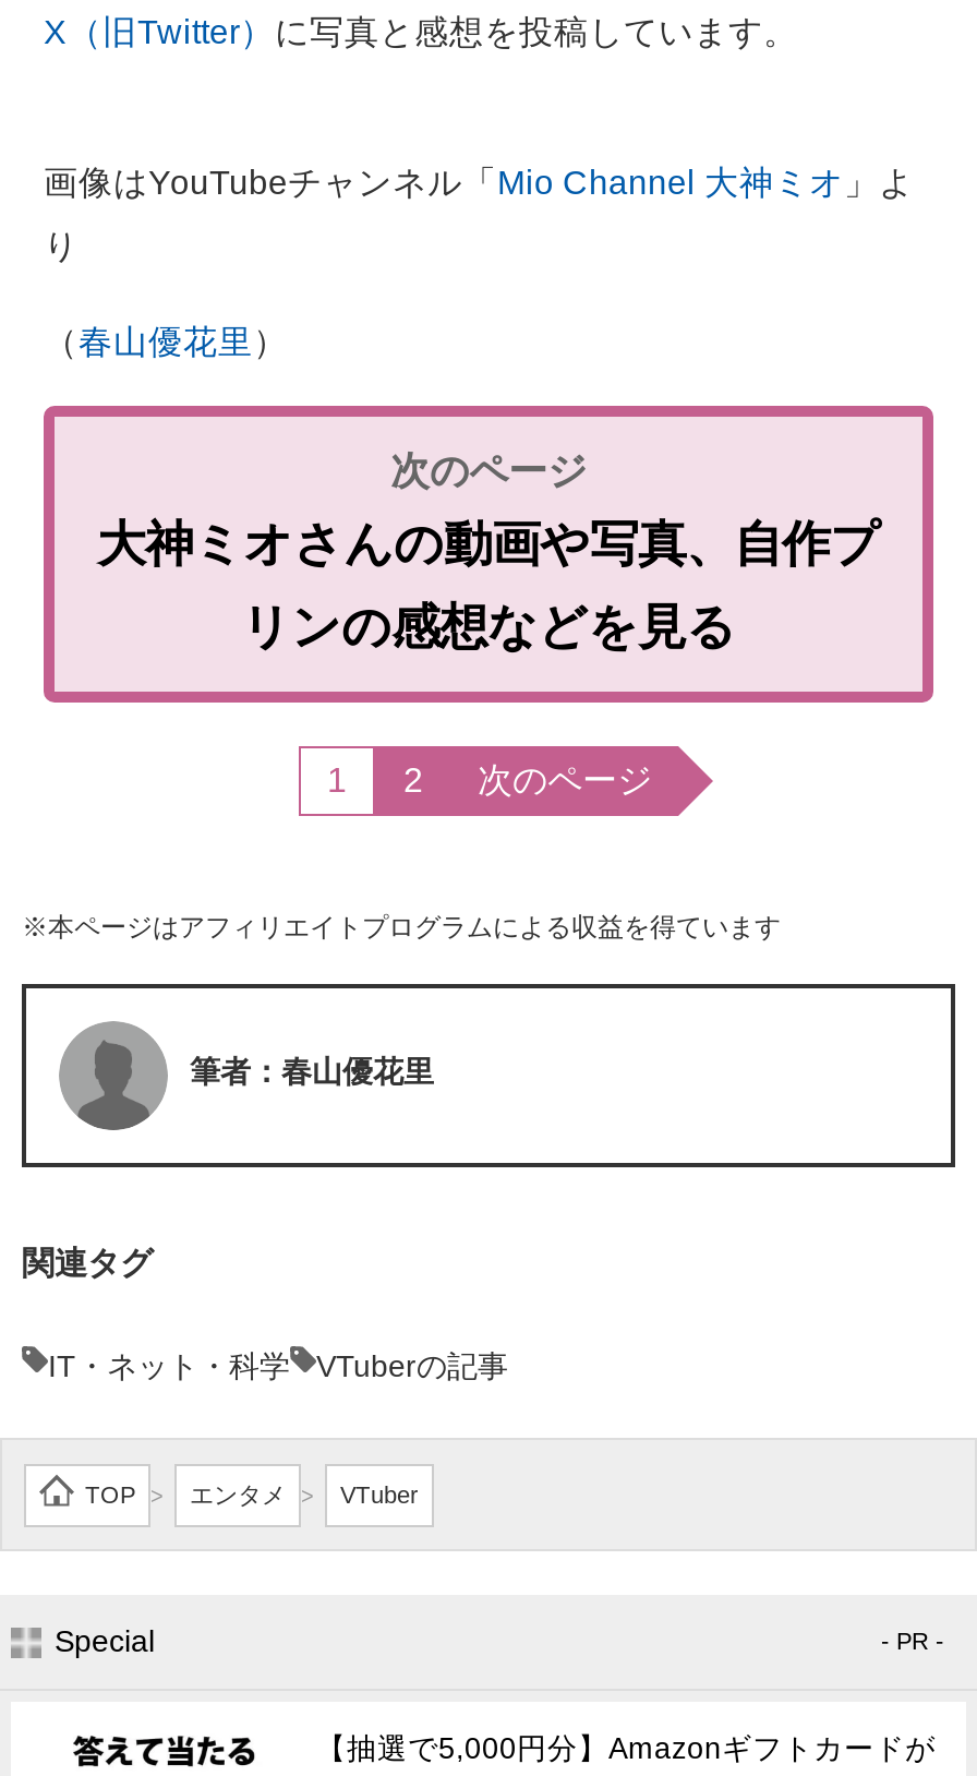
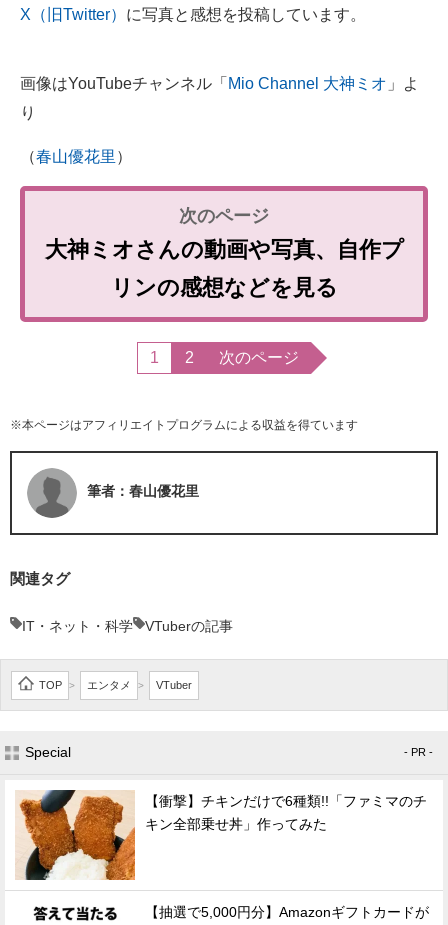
+ [image]
+ 【衝撃】チキンだけで6種類!!「ファミマのチ
+ キン全部乗せ丼」作ってみた
